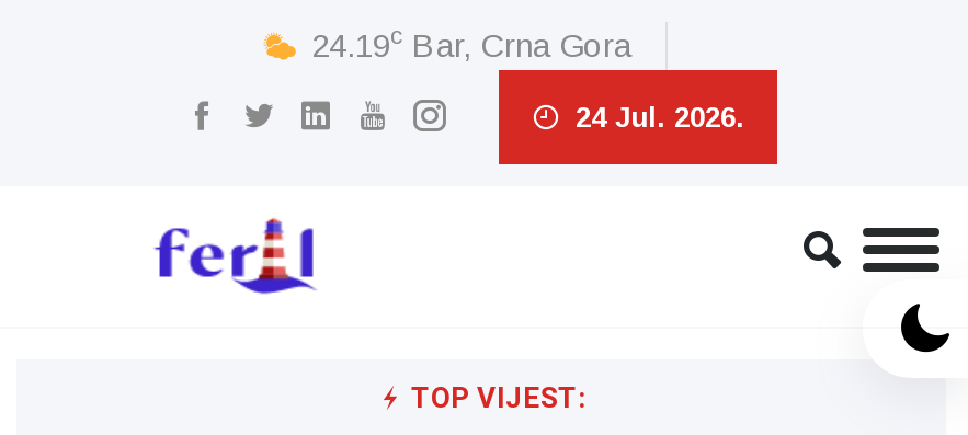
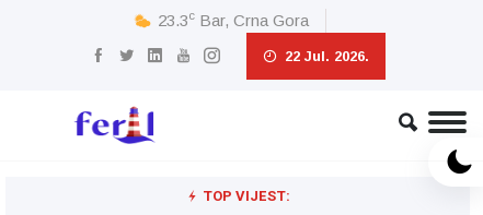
- 24.19c Bar, Crna Gora
+ 23.3c Bar, Crna Gora

- 24 Jul. 2026.
+ 22 Jul. 2026.
